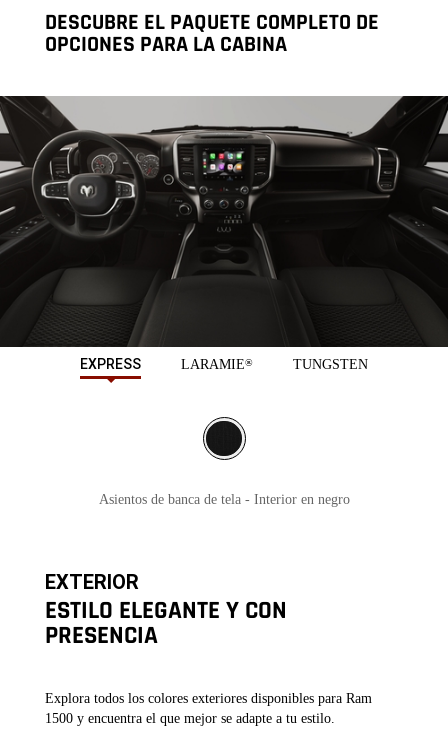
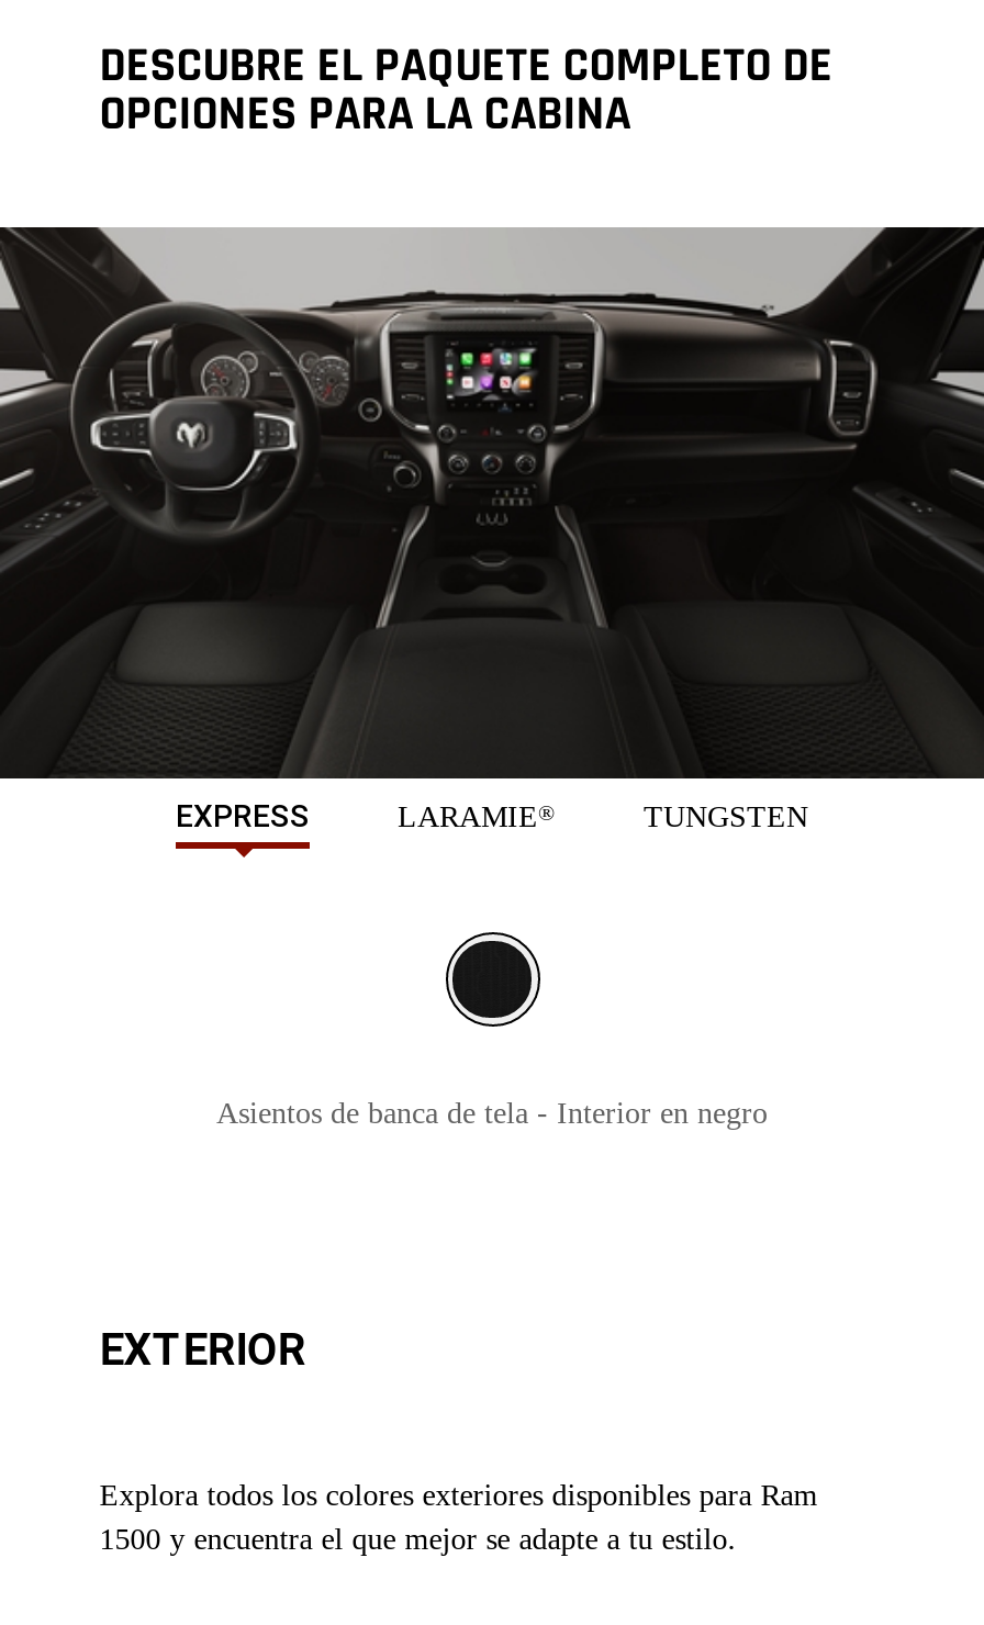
moved down: EXTERIOR

- ESTILO ELEGANTE Y CON
- PRESENCIA
